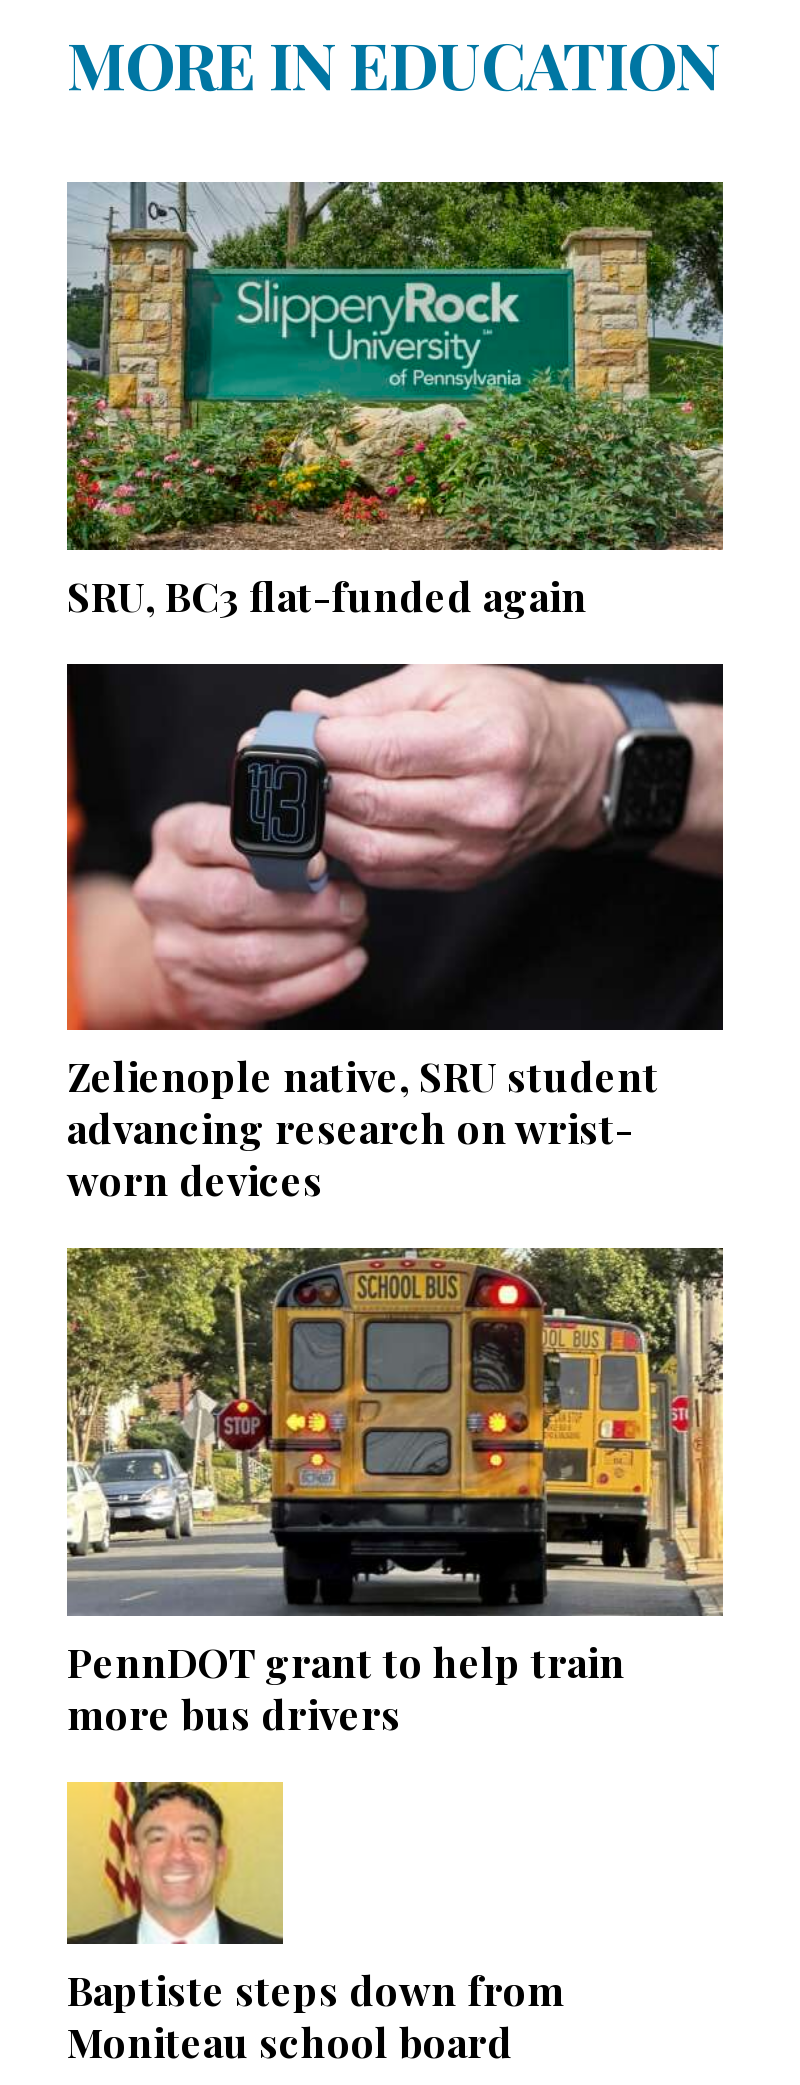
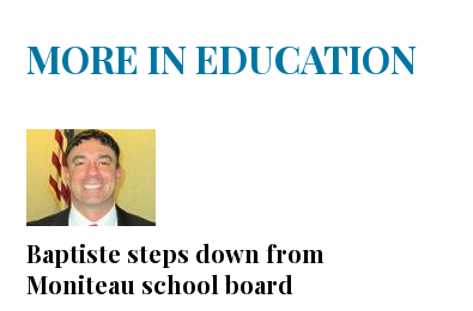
- [image]
- SRU, BC3 flat-funded again

- [image]
- Zelienople native, SRU student
- advancing research on wrist-
- worn devices

- [image]
- PennDOT grant to help train
- more bus drivers
